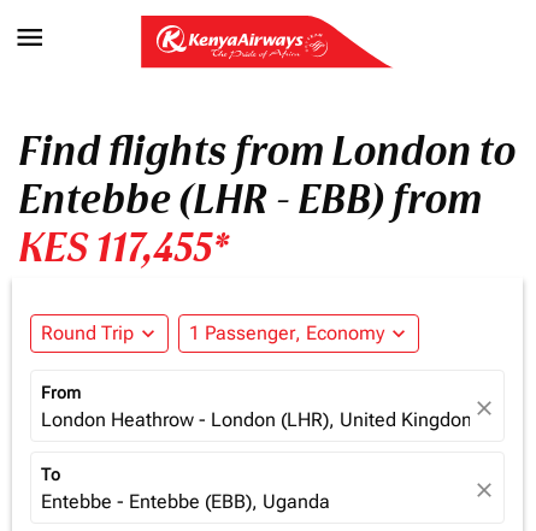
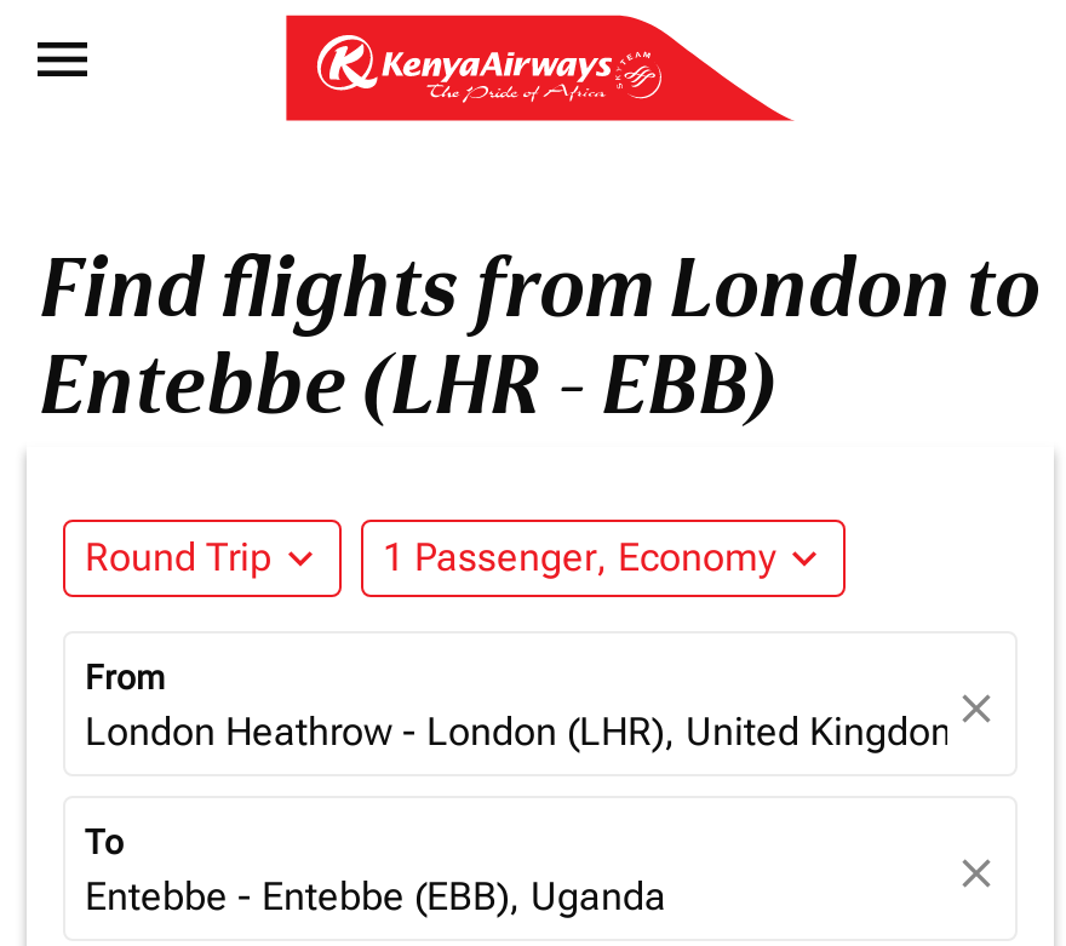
- Entebbe (LHR - EBB) from
- KES 117,455*
+ Entebbe (LHR - EBB)
